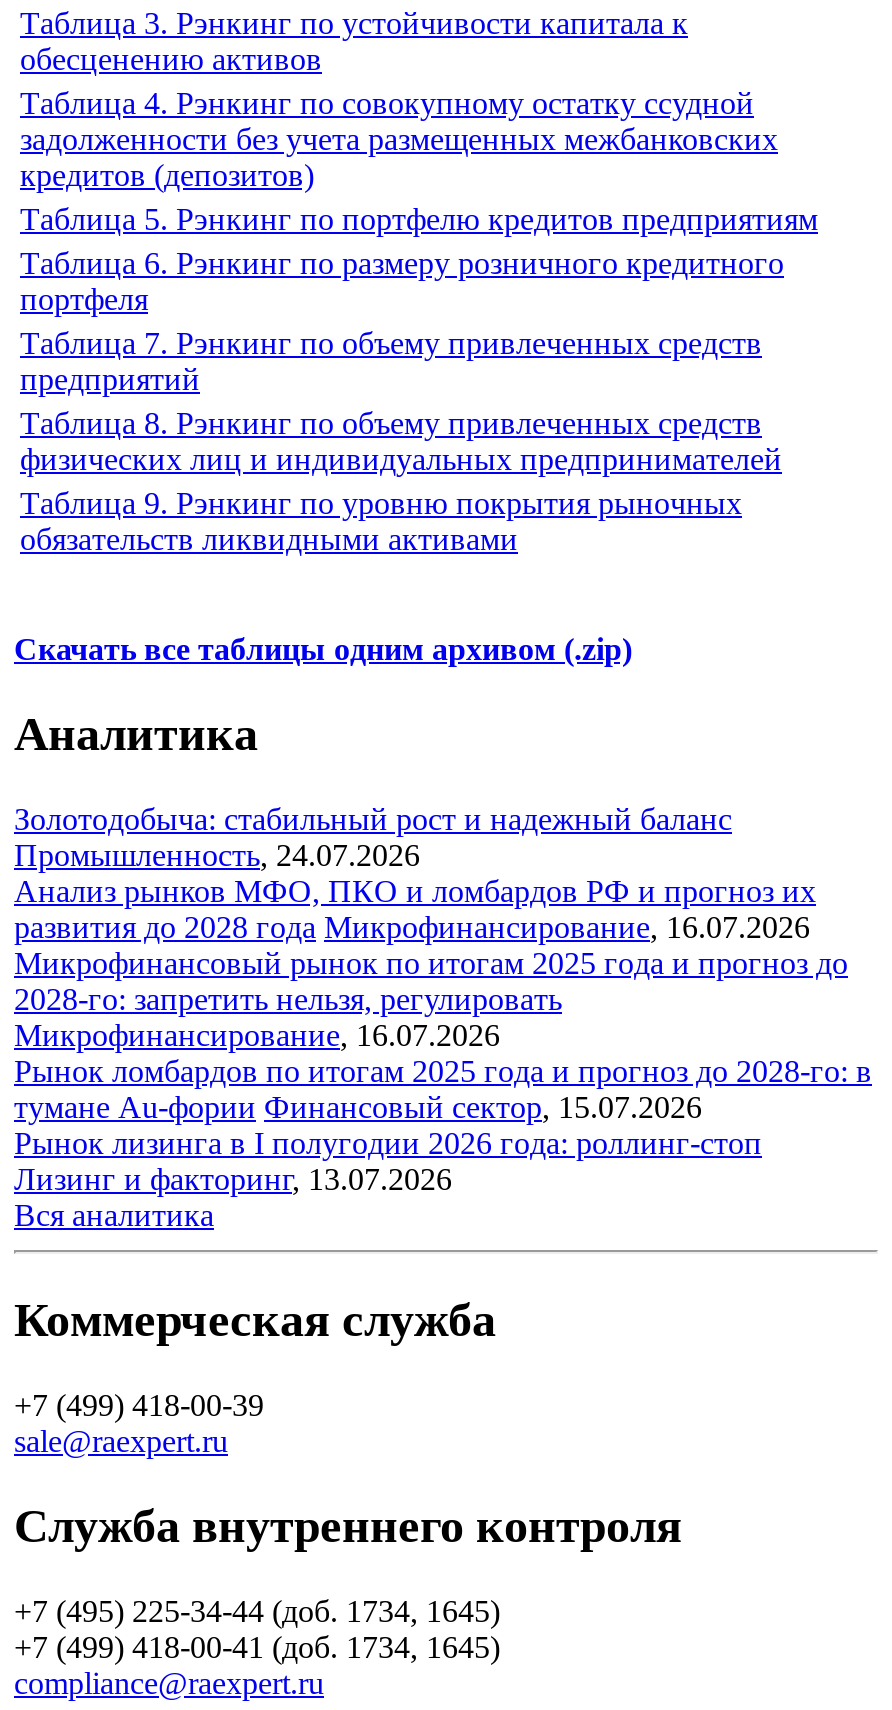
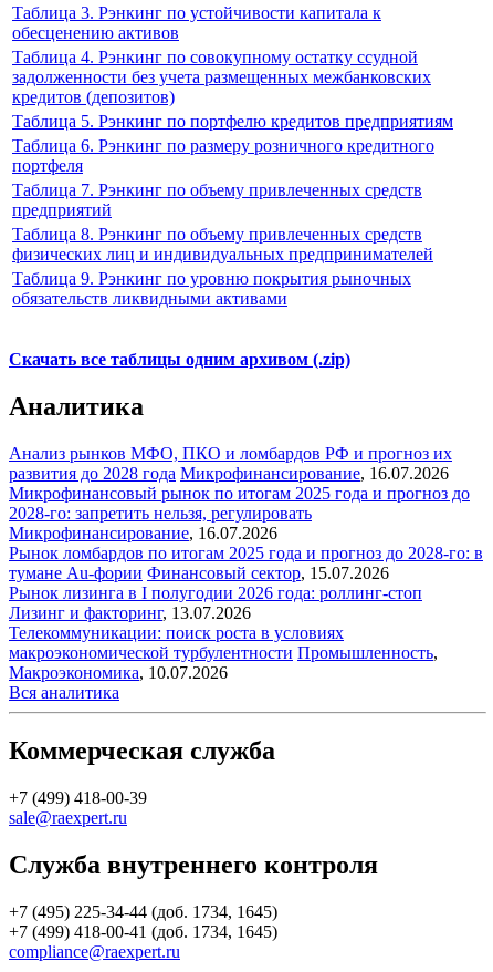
- Золотодобыча: стабильный рост и надежный баланс
- Промышленность, 24.07.2026

moved up: Анализ рынков МФО, ПКО и ломбардов РФ и прогноз их | развития до 2028 года Микрофинансирование, 16.07.2026 | Микрофинансовый рынок по итогам 2025 года и прогноз до | ... | Рынок лизинга в I полугодии 2026 года: роллинг-стоп | Лизинг и факторинг, 13.07.2026

+ Телекоммуникации: поиск роста в условиях
+ макроэкономической турбулентности Промышленность,
+ Макроэкономика, 10.07.2026
